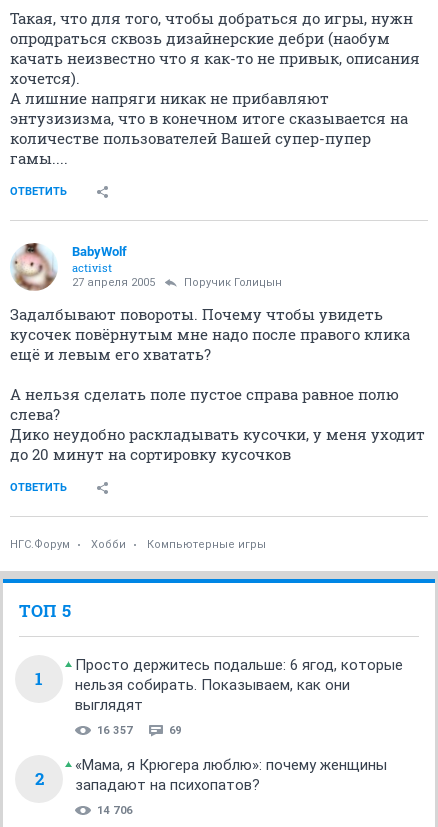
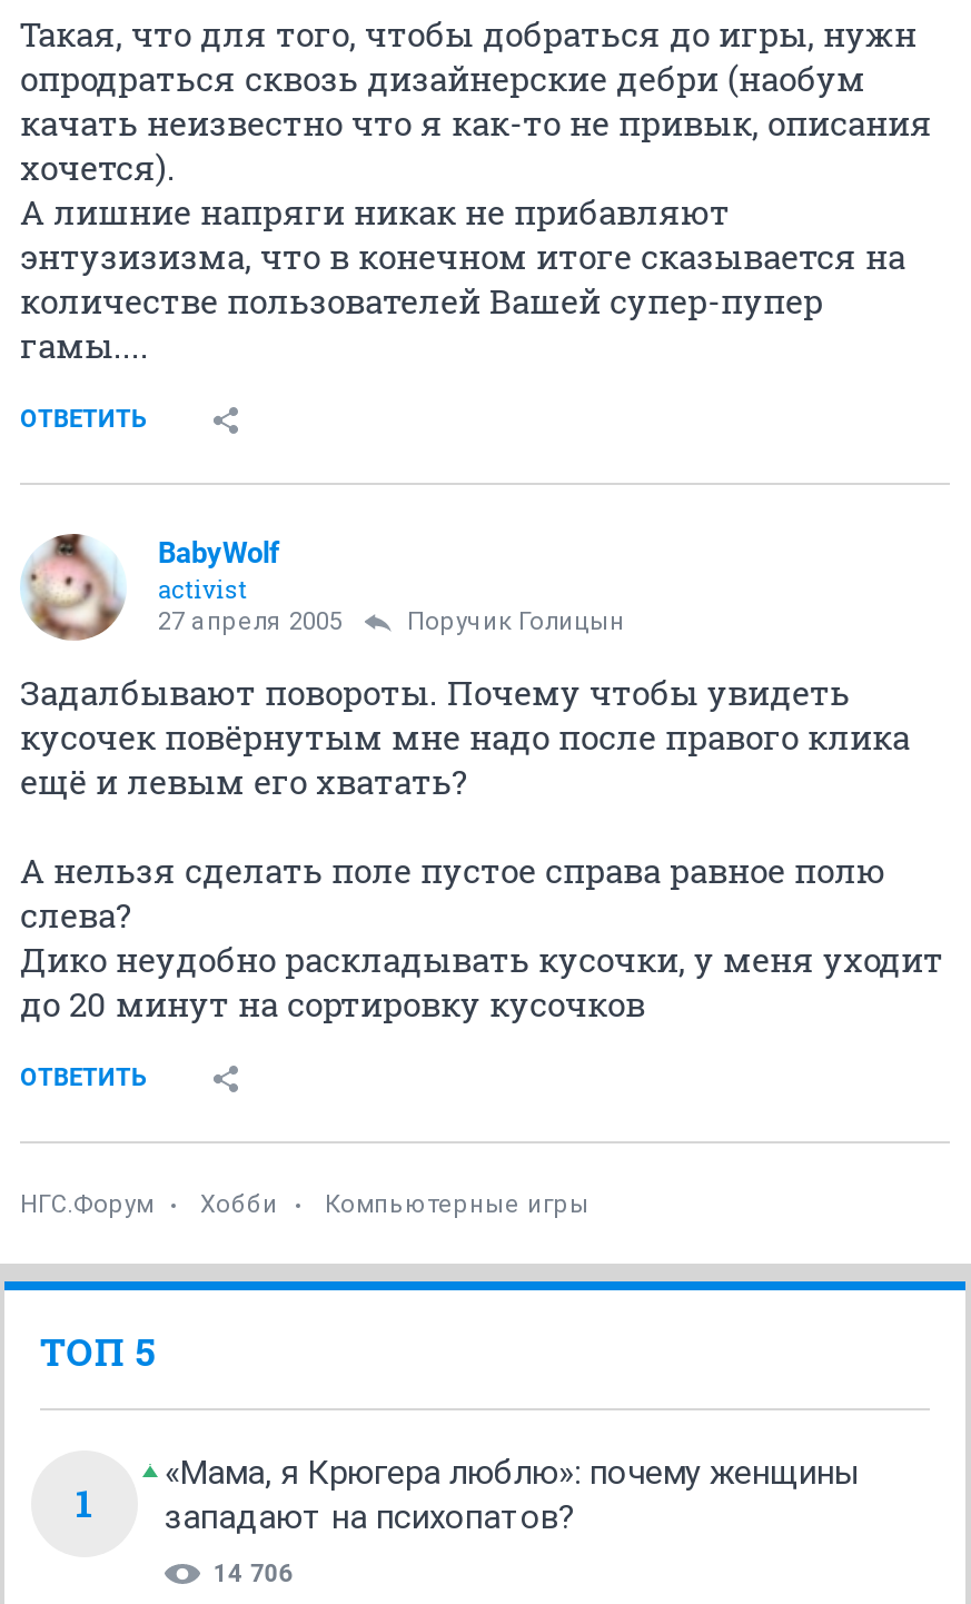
- Просто держитесь подальше: 6 ягод, которые
- нельзя собирать. Показываем, как они
- выглядят
- 16 357
- 69
- 2
